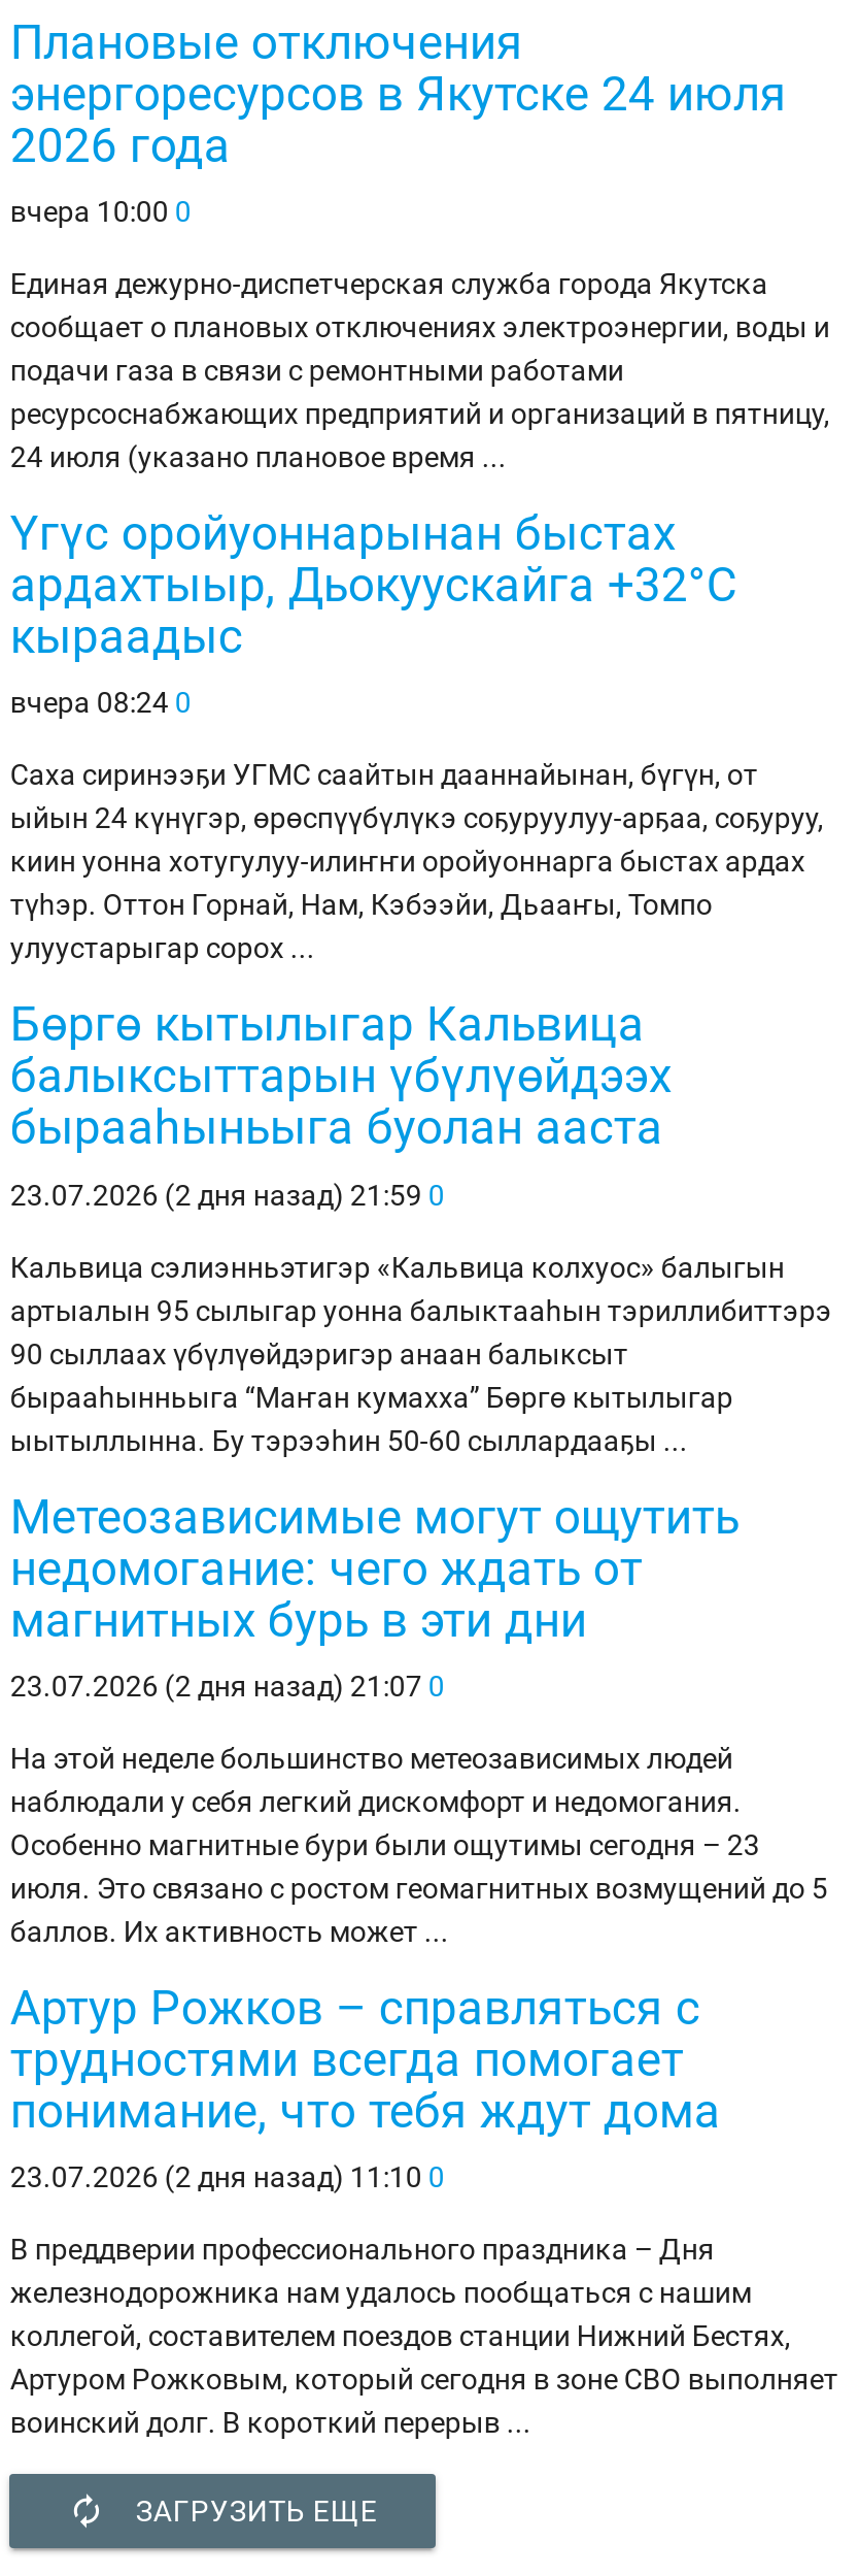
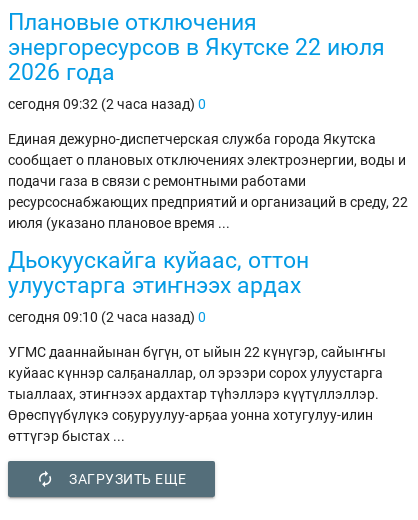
- энергоресурсов в Якутске 24 июля
+ энергоресурсов в Якутске 22 июля

- вчера 10:00 0
+ сегодня 09:32 (2 часа назад) 0

- ресурсоснабжающих предприятий и организаций в пятницу,
- 24 июля (указано плановое время ...
- Үгүс оройуоннарынан быстах
- ардахтыыр, Дьокуускайга +32°С
- кыраадыс
- вчера 08:24 0
- Саха сиринээҕи УГМС саайтын дааннайынан, бүгүн, от
- ыйын 24 күнүгэр, өрөспүүбүлүкэ соҕуруулуу-арҕаа, соҕуруу,
- киин уонна хотугулуу-илиҥҥи оройуоннарга быстах ардах
- түһэр. Оттон Горнай, Нам, Кэбээйи, Дьааҥы, Томпо
- улуустарыгар сорох ...
- Бөргө кытылыгар Кальвица
- балыксыттарын үбүлүөйдээх
- бырааһыньыга буолан ааста
- 23.07.2026 (2 дня назад) 21:59 0
- Кальвица сэлиэнньэтигэр «Кальвица колхуос» балыгын
- артыалын 95 сылыгар уонна балыктааһын тэриллибиттэрэ
- 90 сыллаах үбүлүөйдэригэр анаан балыксыт
- бырааһынньыга “Маҥан кумахха” Бөргө кытылыгар
- ыытыллынна. Бу тэрээһин 50-60 сыллардааҕы ...
- Метеозависимые могут ощутить
- недомогание: чего ждать от
- магнитных бурь в эти дни
- 23.07.2026 (2 дня назад) 21:07 0
- На этой неделе большинство метеозависимых людей
- наблюдали у себя легкий дискомфорт и недомогания.
- Особенно магнитные бури были ощутимы сегодня – 23
- июля. Это связано с ростом геомагнитных возмущений до 5
- баллов. Их активность может ...
- Артур Рожков – справляться с
- трудностями всегда помогает
- понимание, что тебя ждут дома
- 23.07.2026 (2 дня назад) 11:10 0
- В преддверии профессионального праздника – Дня
- железнодорожника нам удалось пообщаться с нашим
- коллегой, составителем поездов станции Нижний Бестях,
- Артуром Рожковым, который сегодня в зоне СВО выполняет
- воинский долг. В короткий перерыв ...
+ ресурсоснабжающих предприятий и организаций в среду, 22
+ июля (указано плановое время ...
+ Дьокуускайга куйаас, оттон
+ улуустарга этиҥнээх ардах
+ сегодня 09:10 (2 часа назад) 0
+ УГМС дааннайынан бүгүн, от ыйын 22 күнүгэр, сайыҥҥы
+ куйаас күннэр салҕаналлар, ол эрээри сорох улуустарга
+ тыаллаах, этиҥнээх ардахтар түһэллэрэ күүтүллэллэр.
+ Өрөспүүбүлүкэ соҕуруулуу-арҕаа уонна хотугулуу-илин
+ өттүгэр быстах ...
